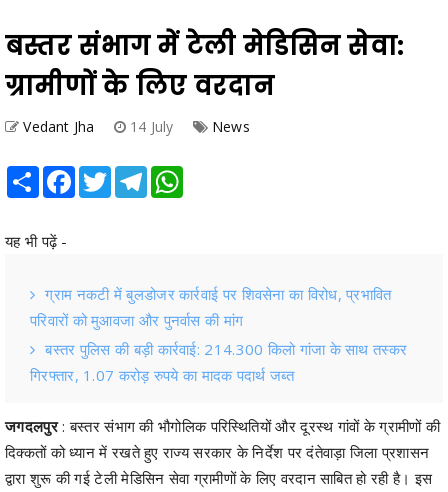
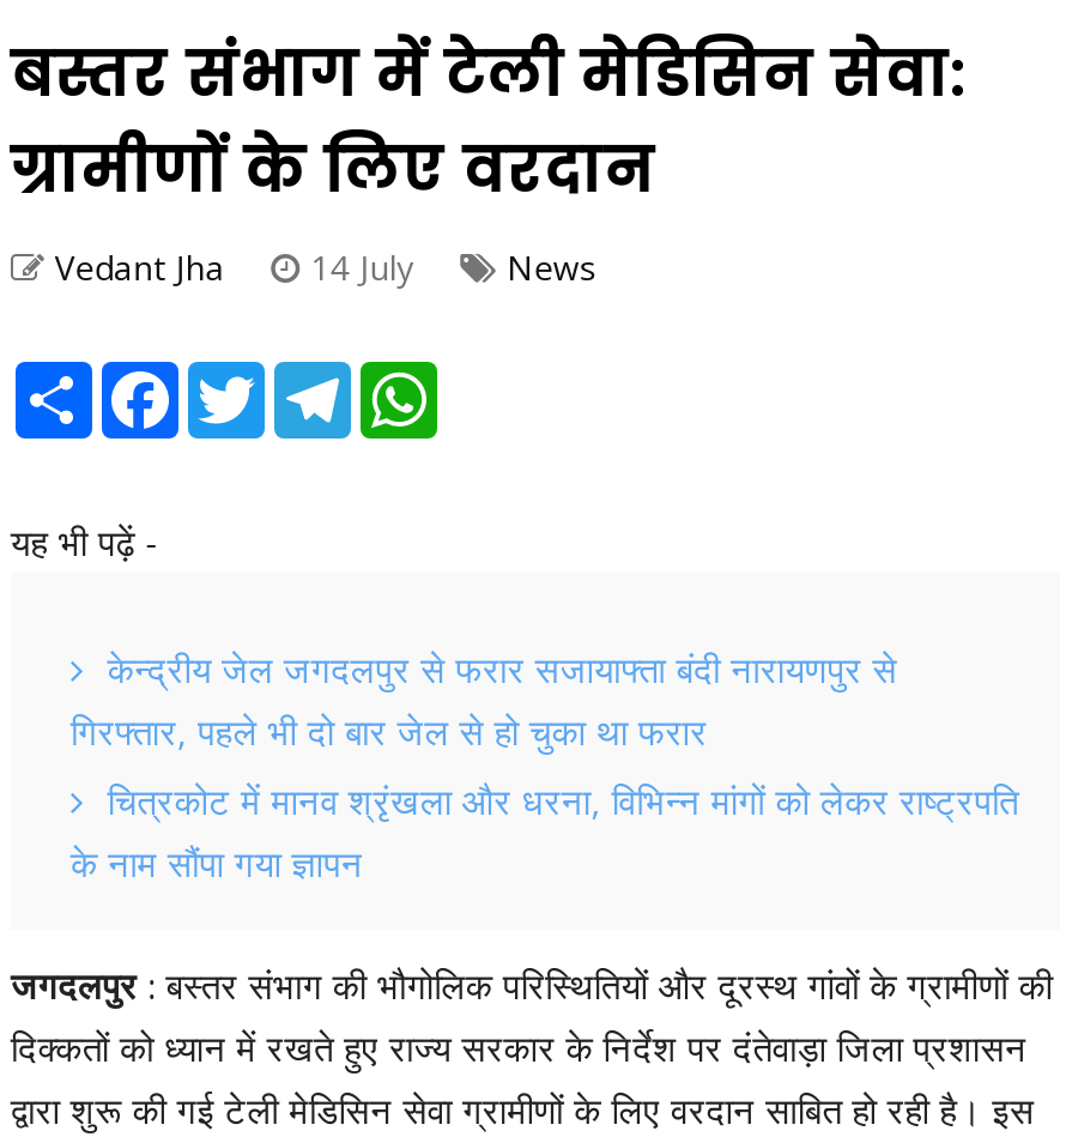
- ग्राम नकटी में बुलडोजर कार्रवाई पर शिवसेना का विरोध, प्रभावित
- परिवारों को मुआवजा और पुनर्वास की मांग
- बस्तर पुलिस की बड़ी कार्रवाई: 214.300 किलो गांजा के साथ तस्कर
- गिरफ्तार, 1.07 करोड़ रुपये का मादक पदार्थ जब्त
+ केन्द्रीय जेल जगदलपुर से फरार सजायाफ्ता बंदी नारायणपुर से
+ गिरफ्तार, पहले भी दो बार जेल से हो चुका था फरार
+ चित्रकोट में मानव श्रृंखला और धरना, विभिन्न मांगों को लेकर राष्ट्रपति
+ के नाम सौंपा गया ज्ञापन
